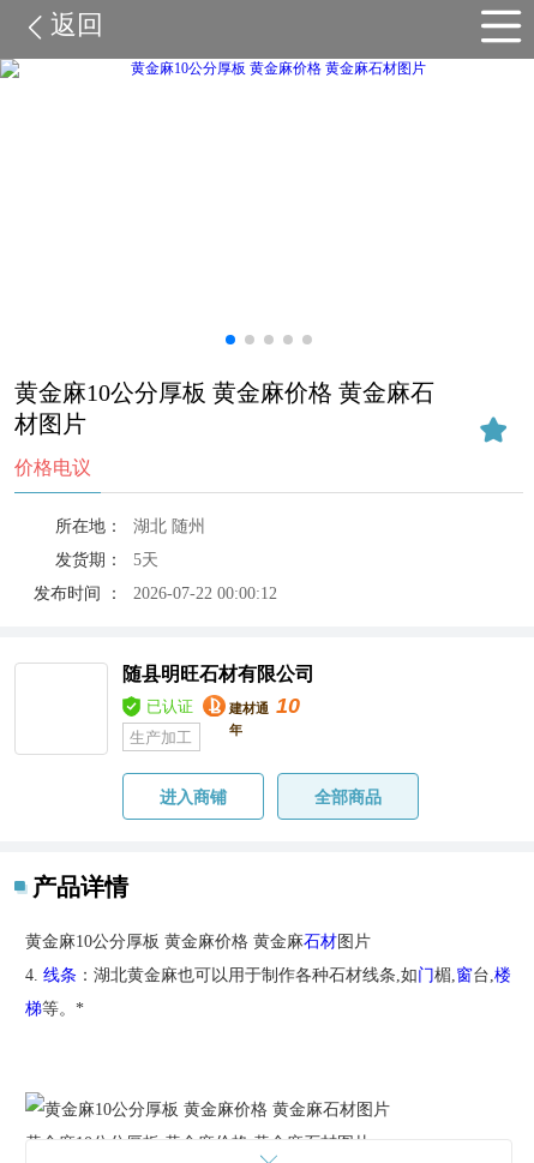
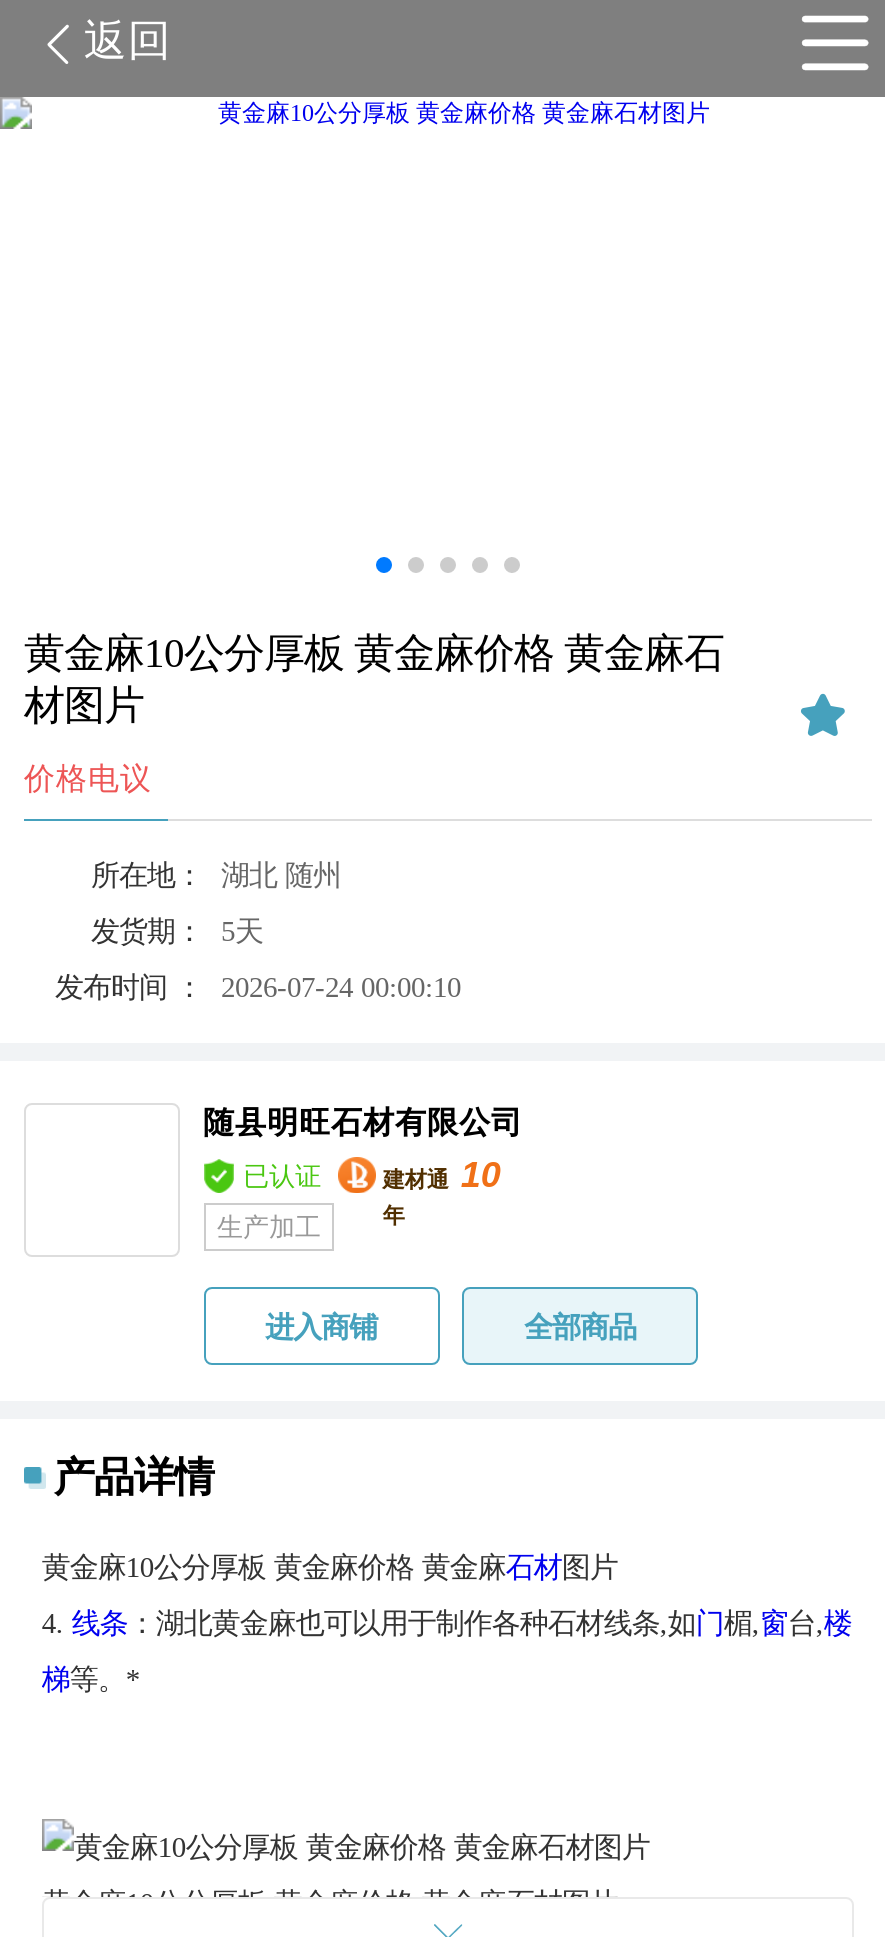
- 发布时间 ： 2026-07-22 00:00:12
+ 发布时间 ： 2026-07-24 00:00:10
